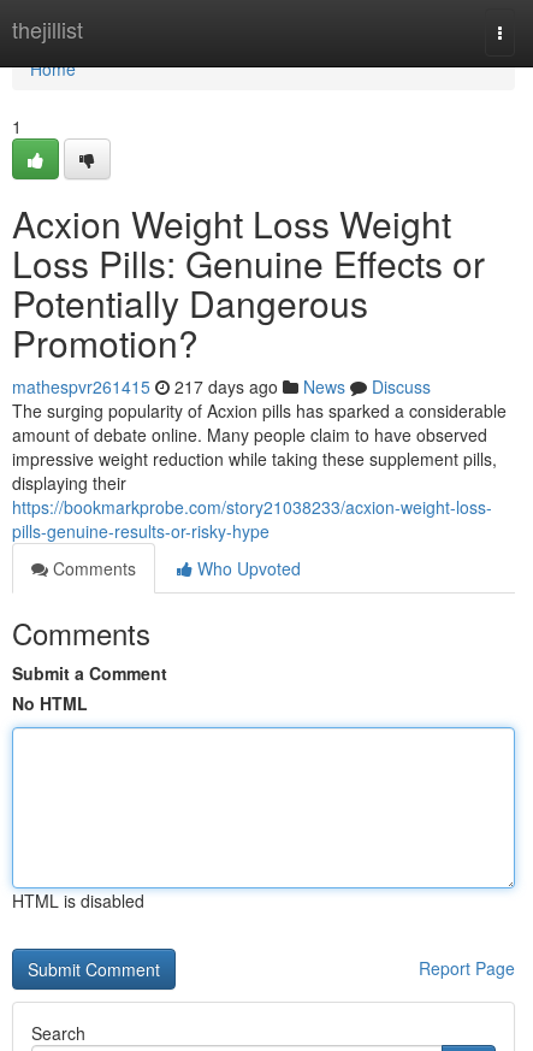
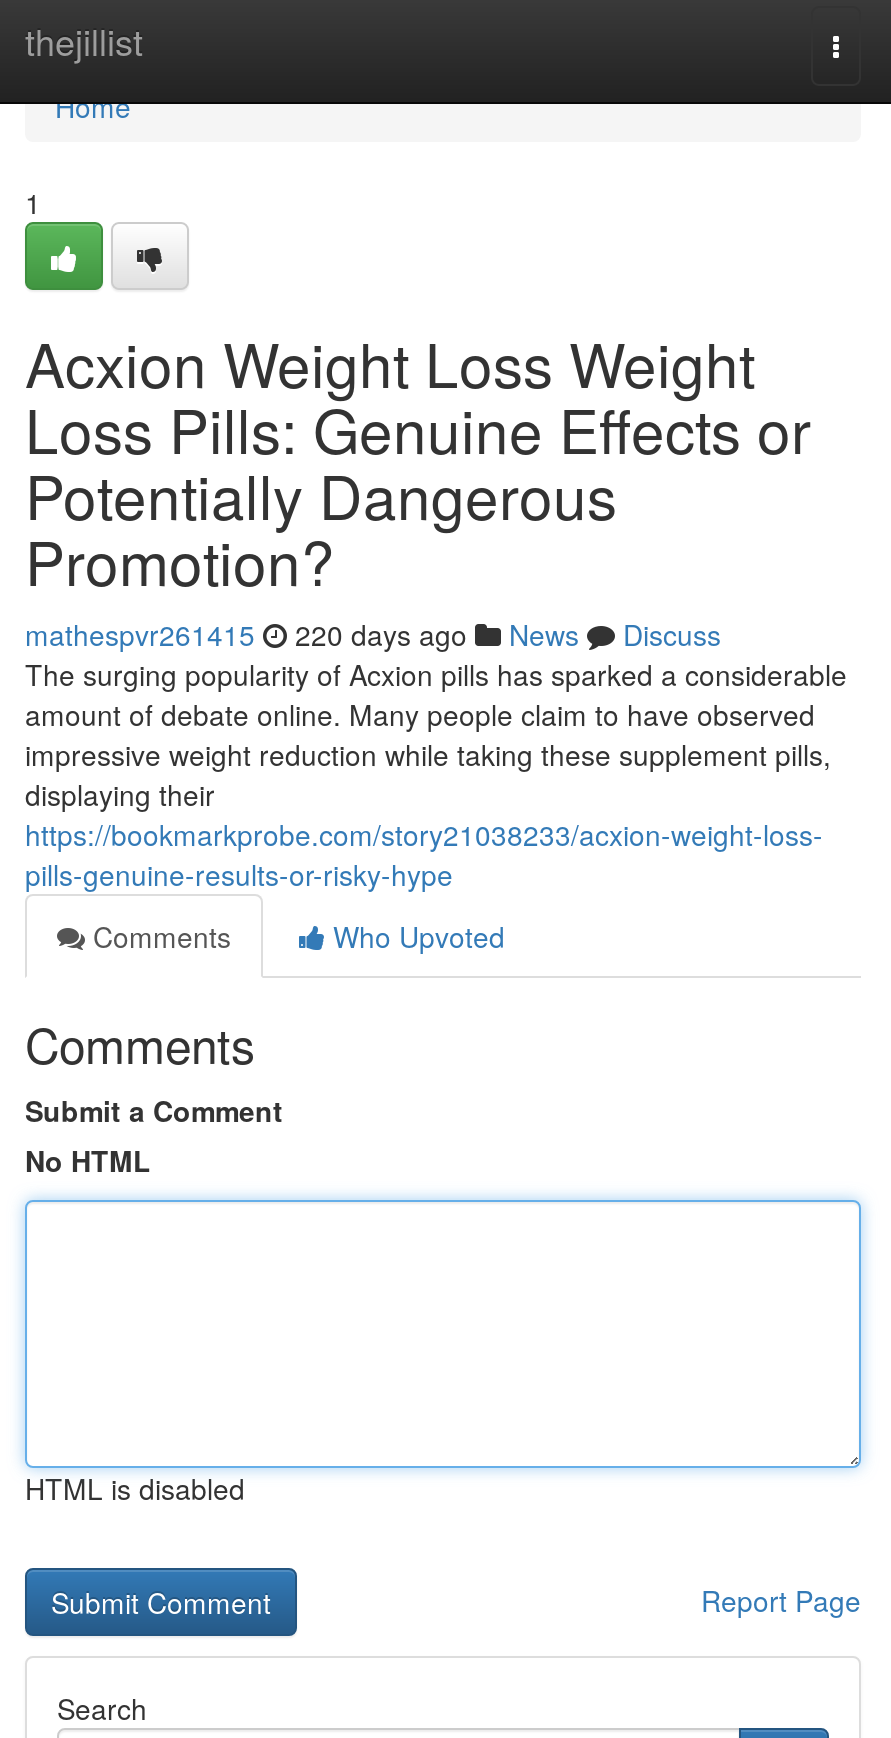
- mathespvr261415 217 days ago News Discuss
+ mathespvr261415 220 days ago News Discuss
